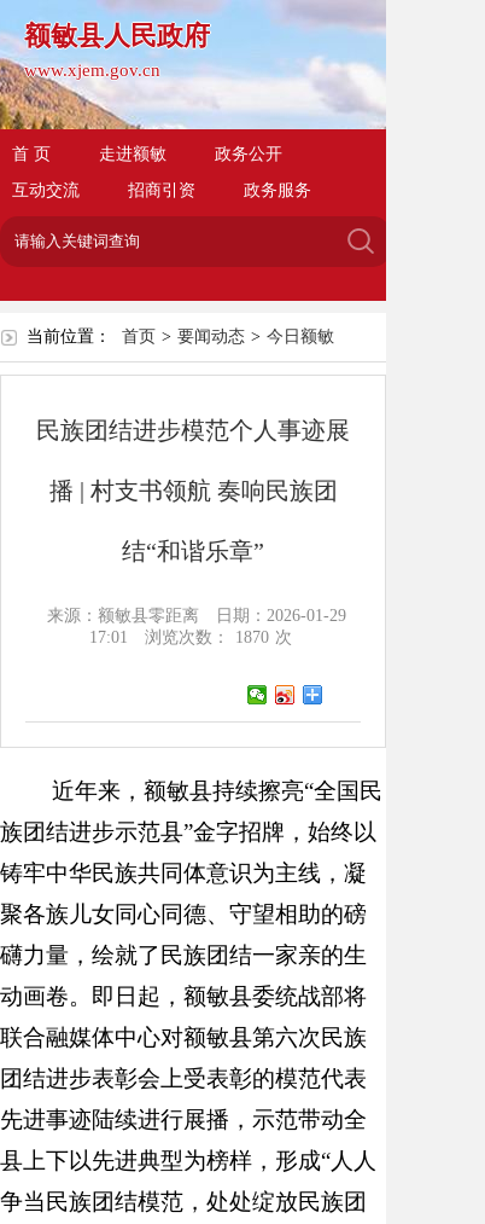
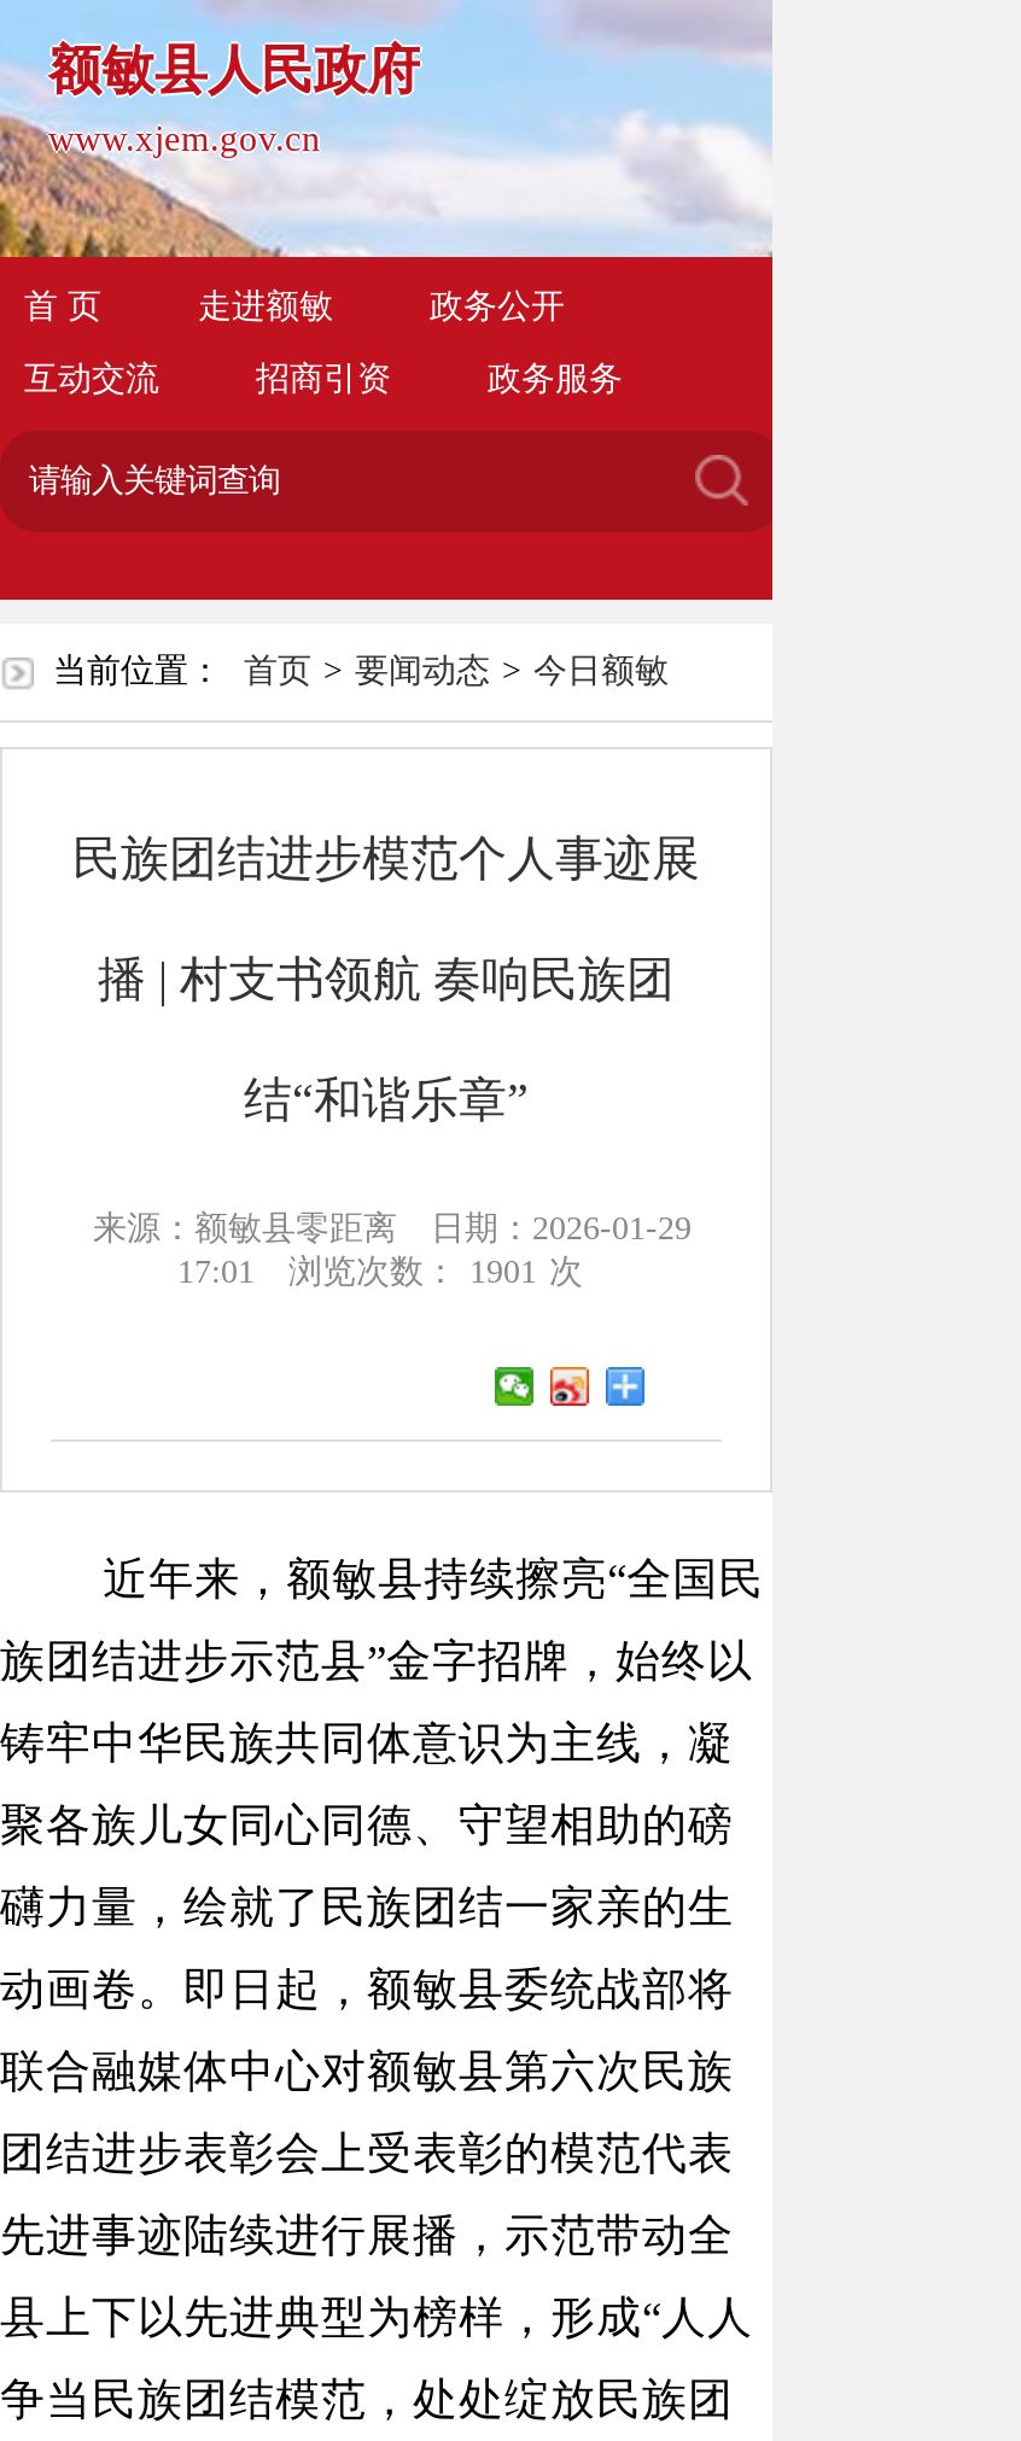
- 17:01 浏览次数： 1870 次
+ 17:01 浏览次数： 1901 次
